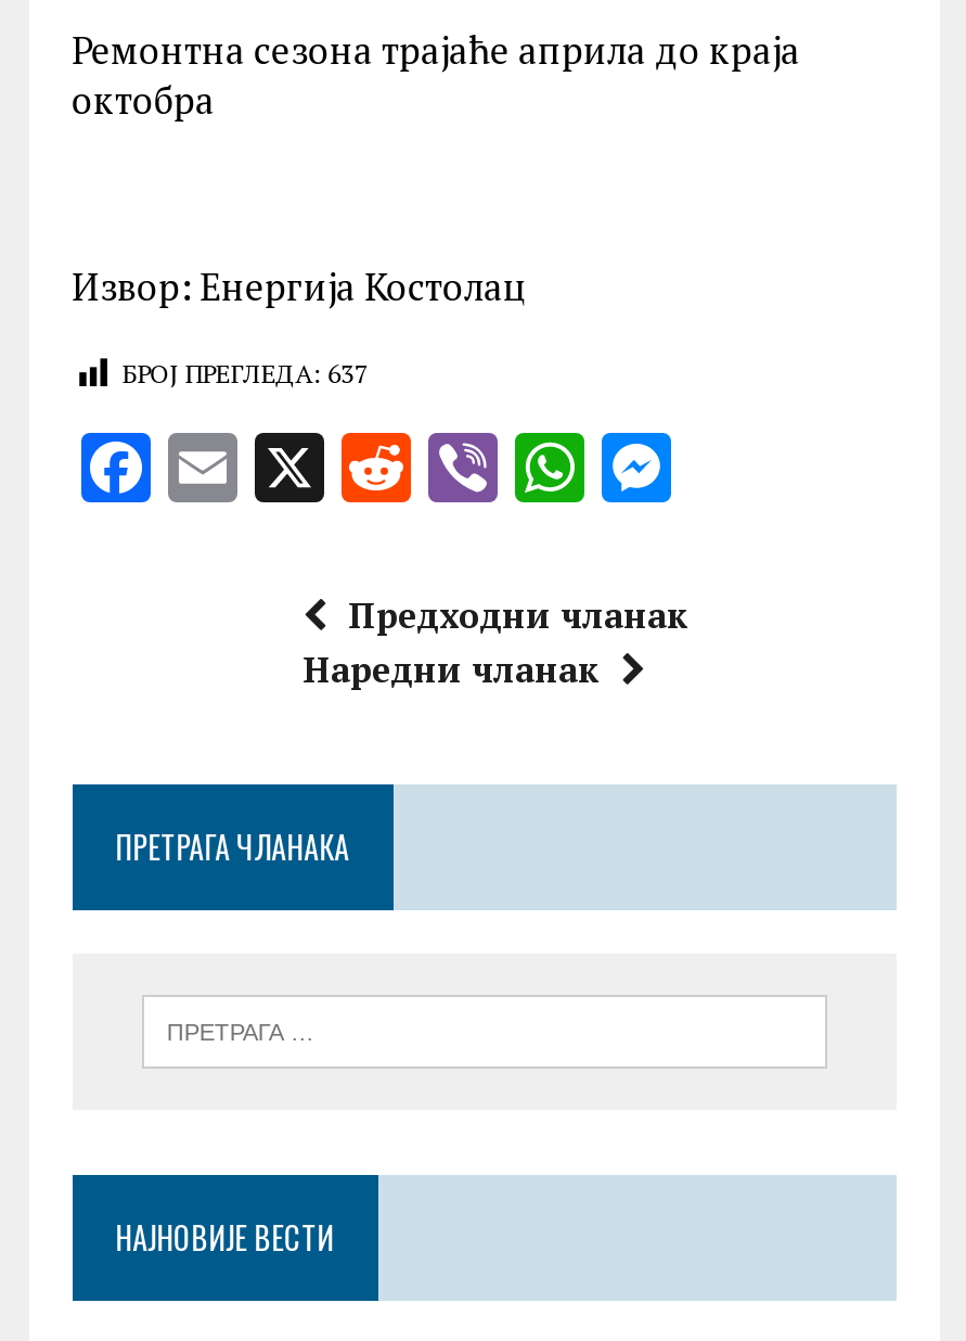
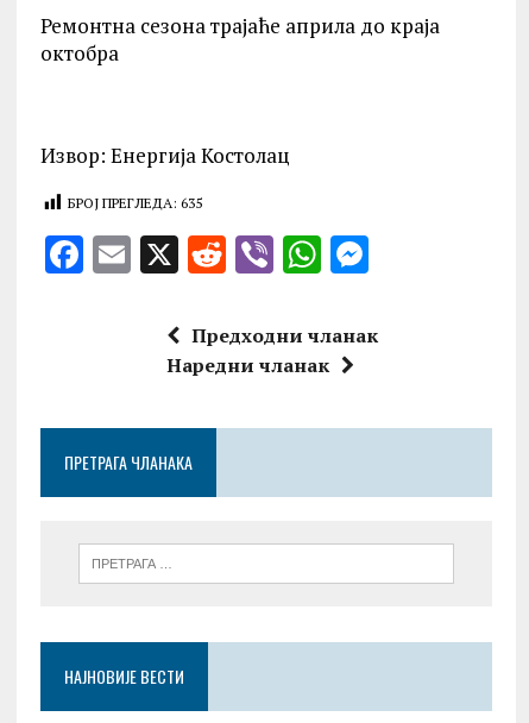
- БРОЈ ПРЕГЛЕДА: 637
+ БРОЈ ПРЕГЛЕДА: 635
